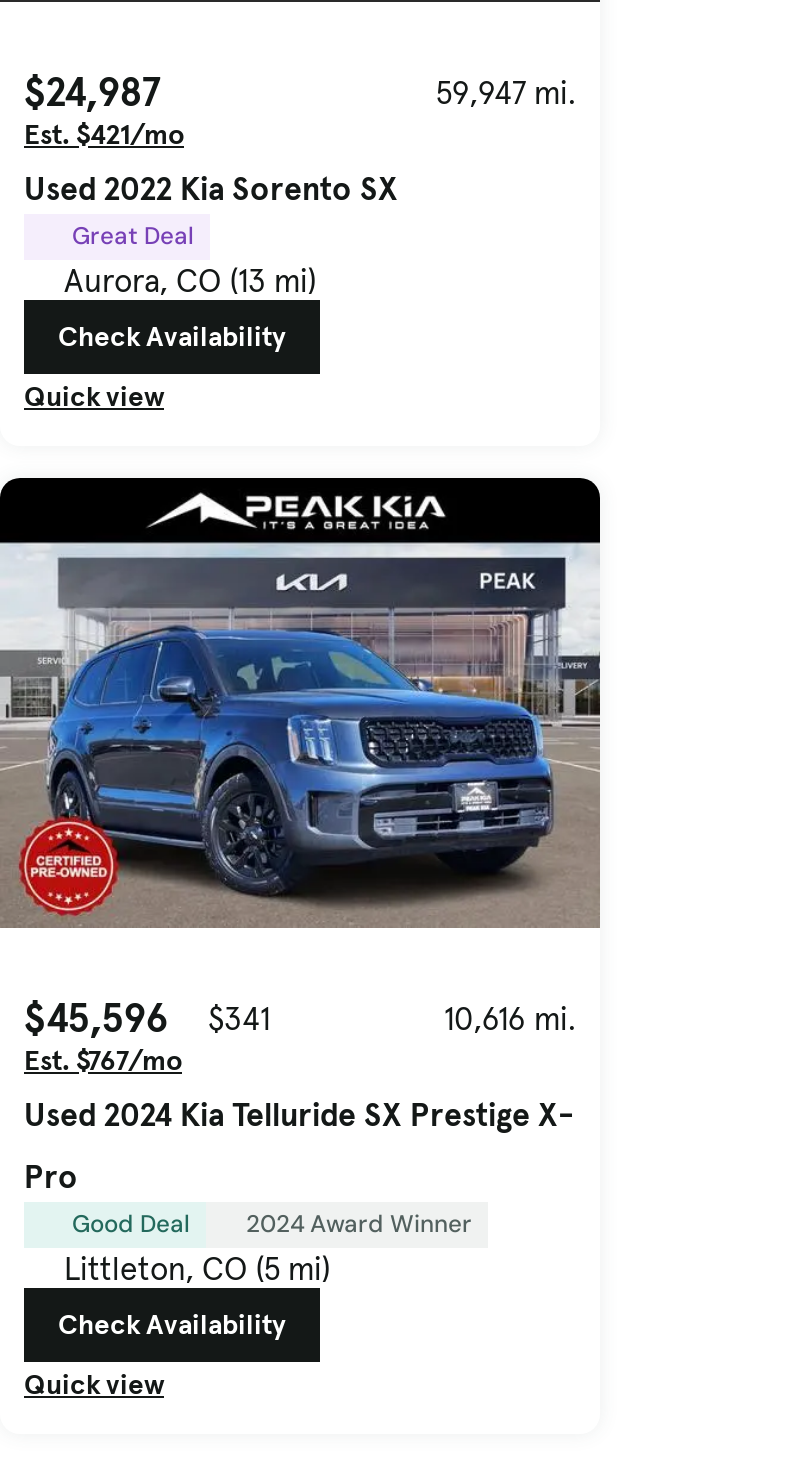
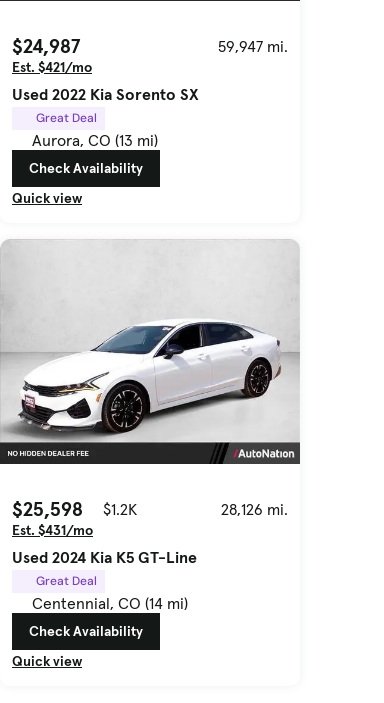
- [image]
- $45,596
- $341
- 10,616 mi.
- Est. $767/mo
- Used 2024 Kia Telluride SX Prestige X-
- Pro
- Good Deal
- 2024 Award Winner
- Littleton, CO (5 mi)
+ [image]
+ $25,598
+ $1.2K
+ 28,126 mi.
+ Est. $431/mo
+ Used 2024 Kia K5 GT-Line
+ Great Deal
+ Centennial, CO (14 mi)
